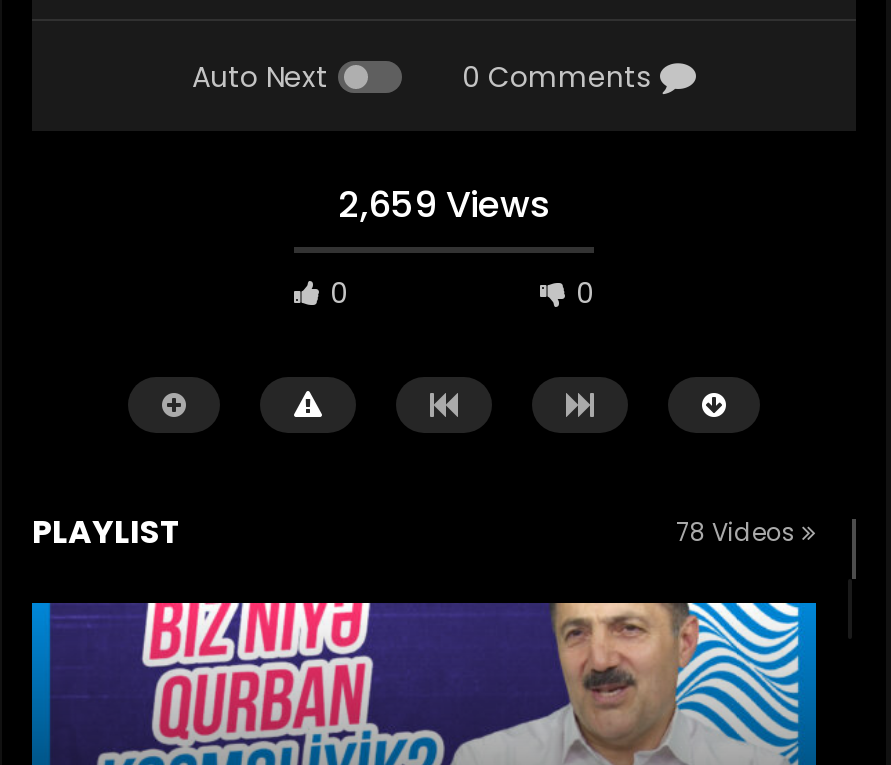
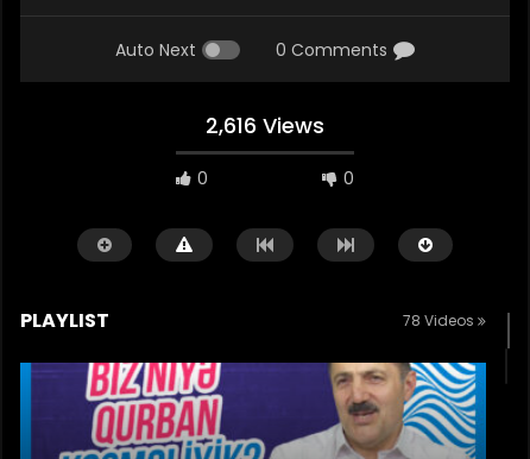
- 2,659 Views
+ 2,616 Views
